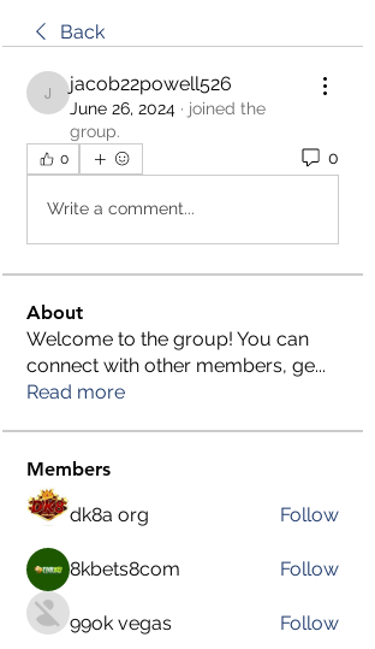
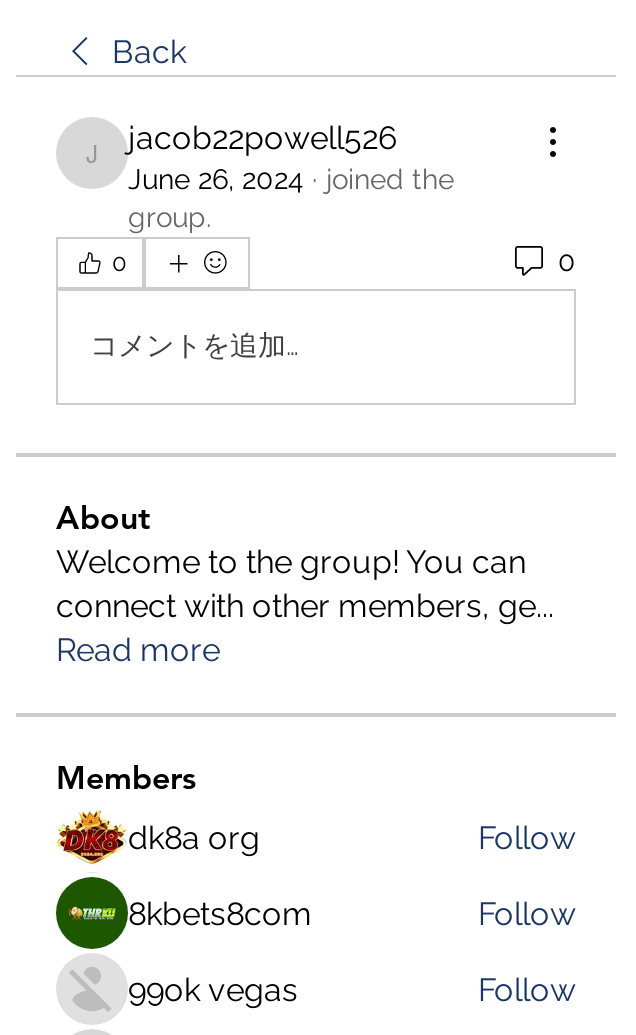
- Write a comment...
+ コメントを追加…
